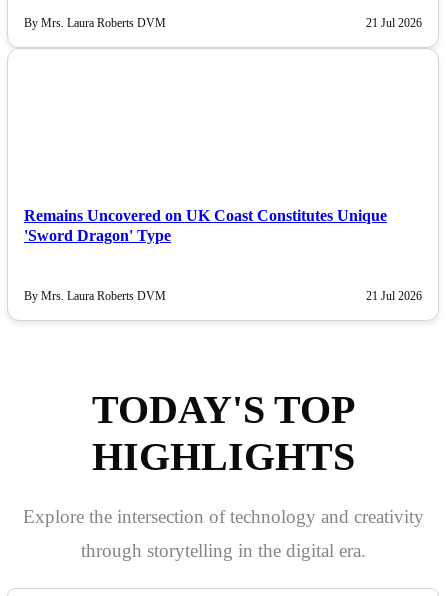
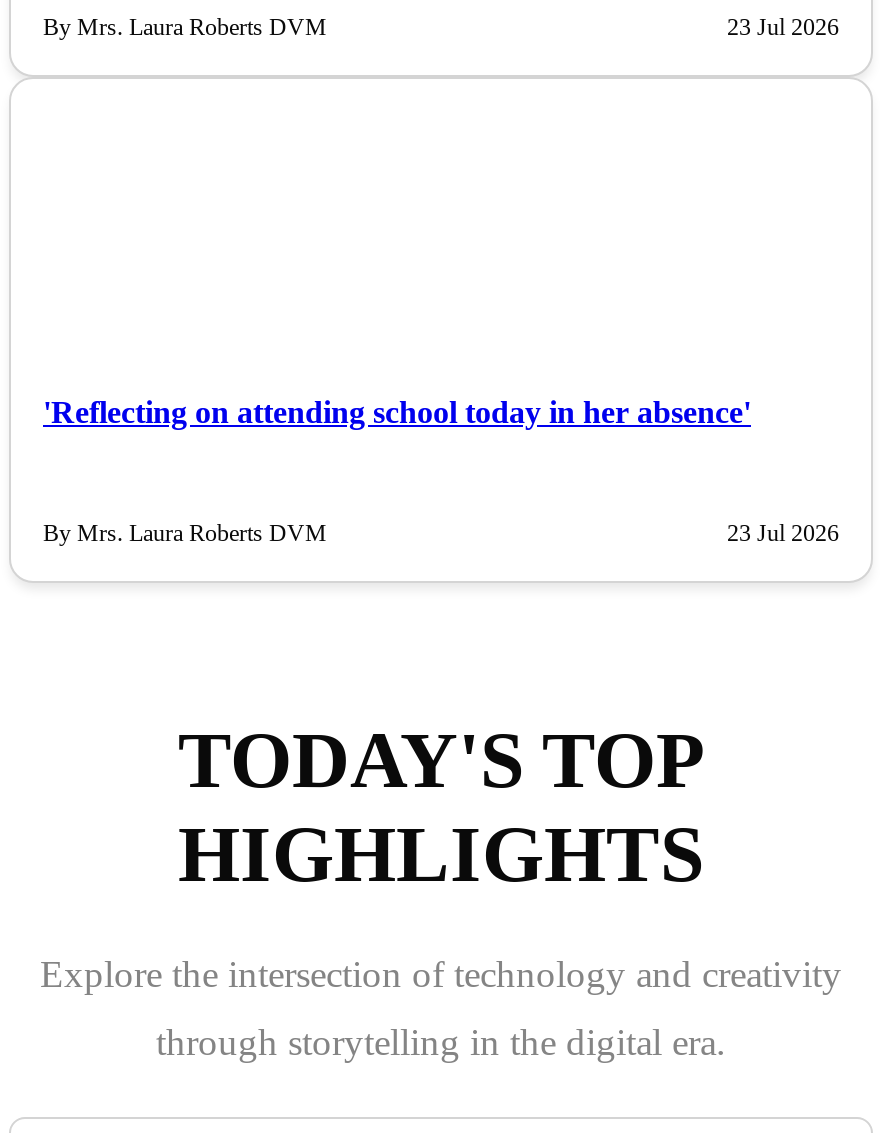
- 21 Jul 2026
+ 23 Jul 2026

- Remains Uncovered on UK Coast Constitutes Unique
- 'Sword Dragon' Type
+ 'Reflecting on attending school today in her absence'

- 21 Jul 2026
+ 23 Jul 2026
